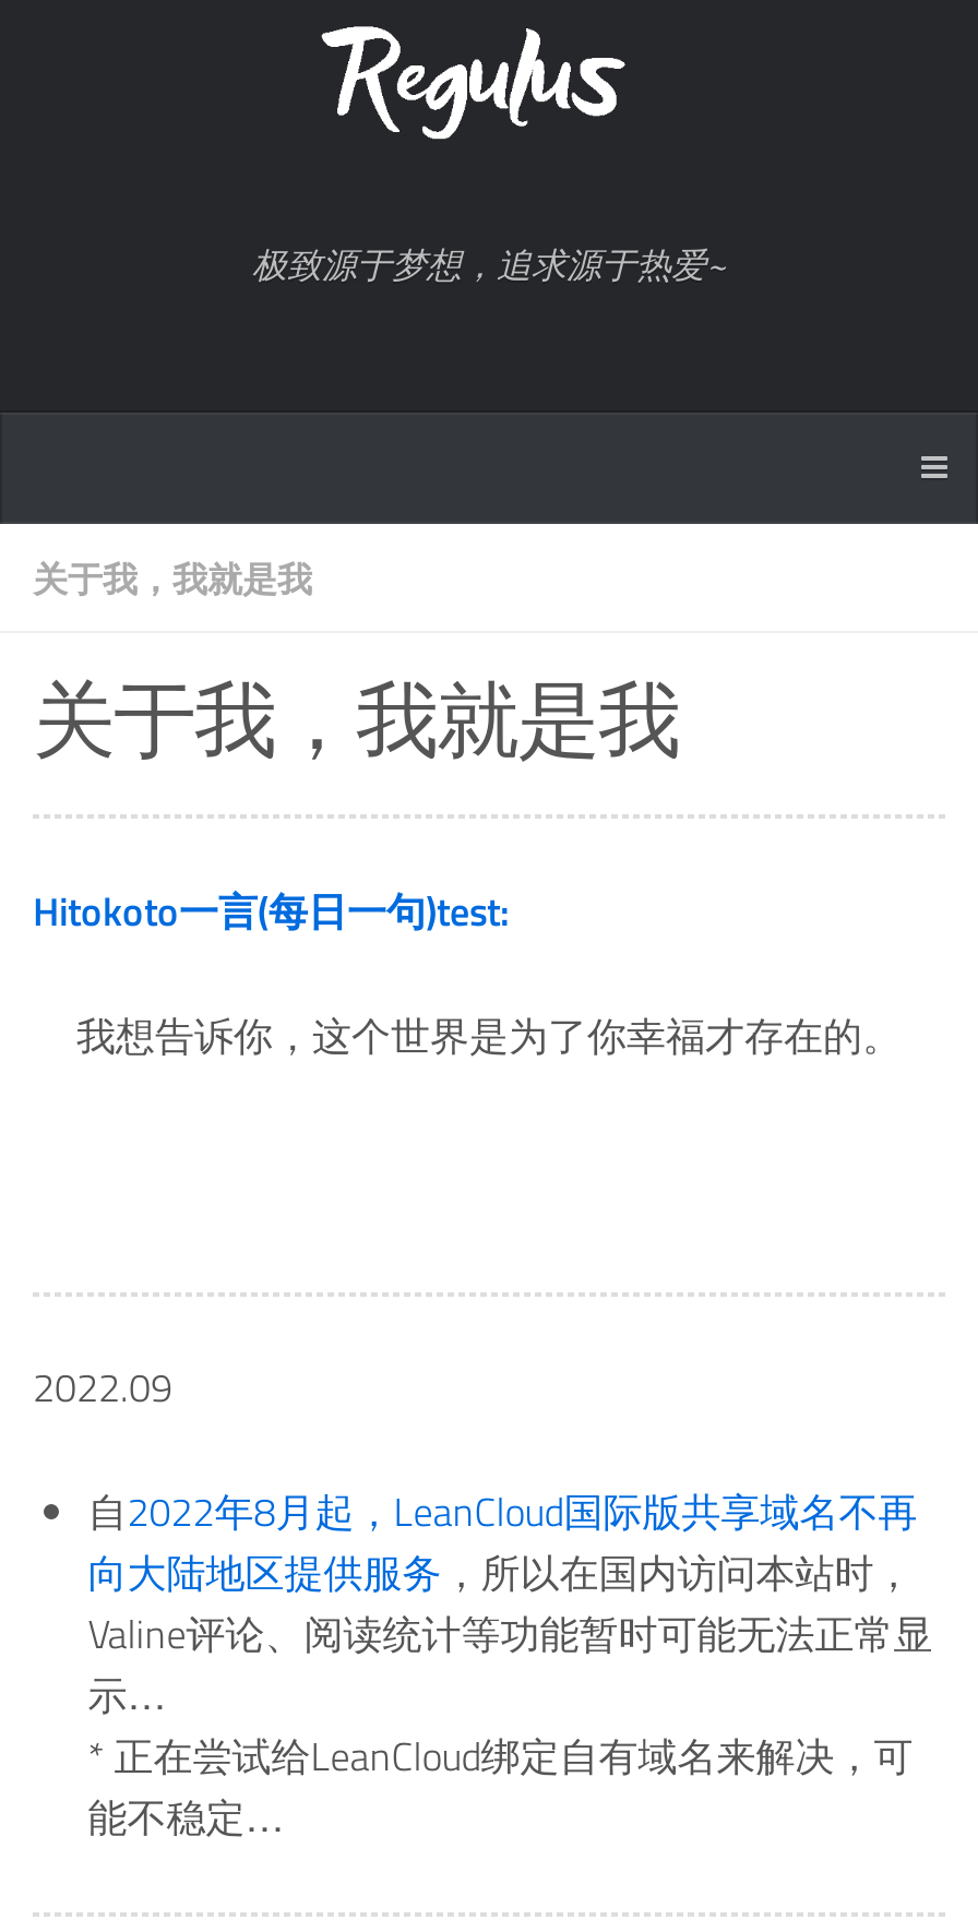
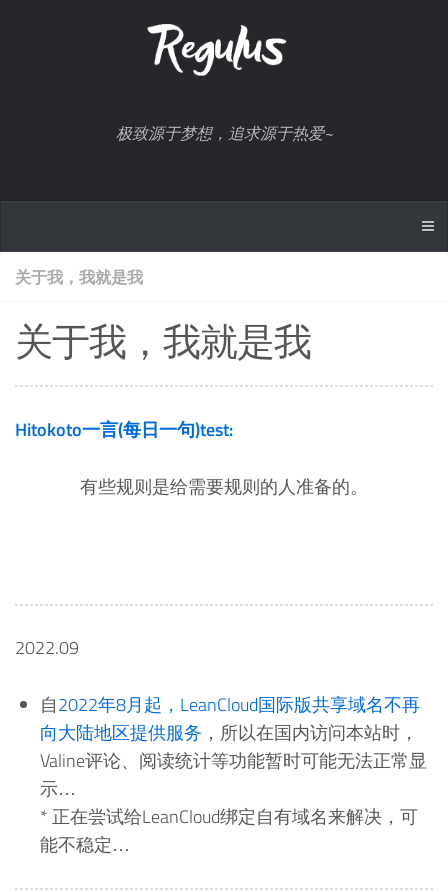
- 我想告诉你，这个世界是为了你幸福才存在的。
+ 有些规则是给需要规则的人准备的。
